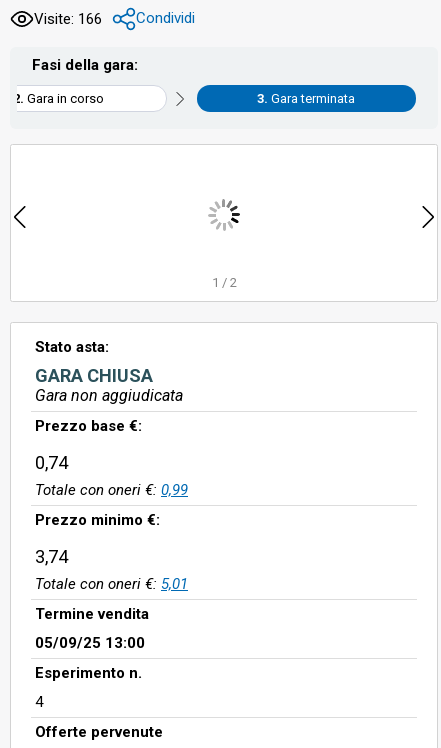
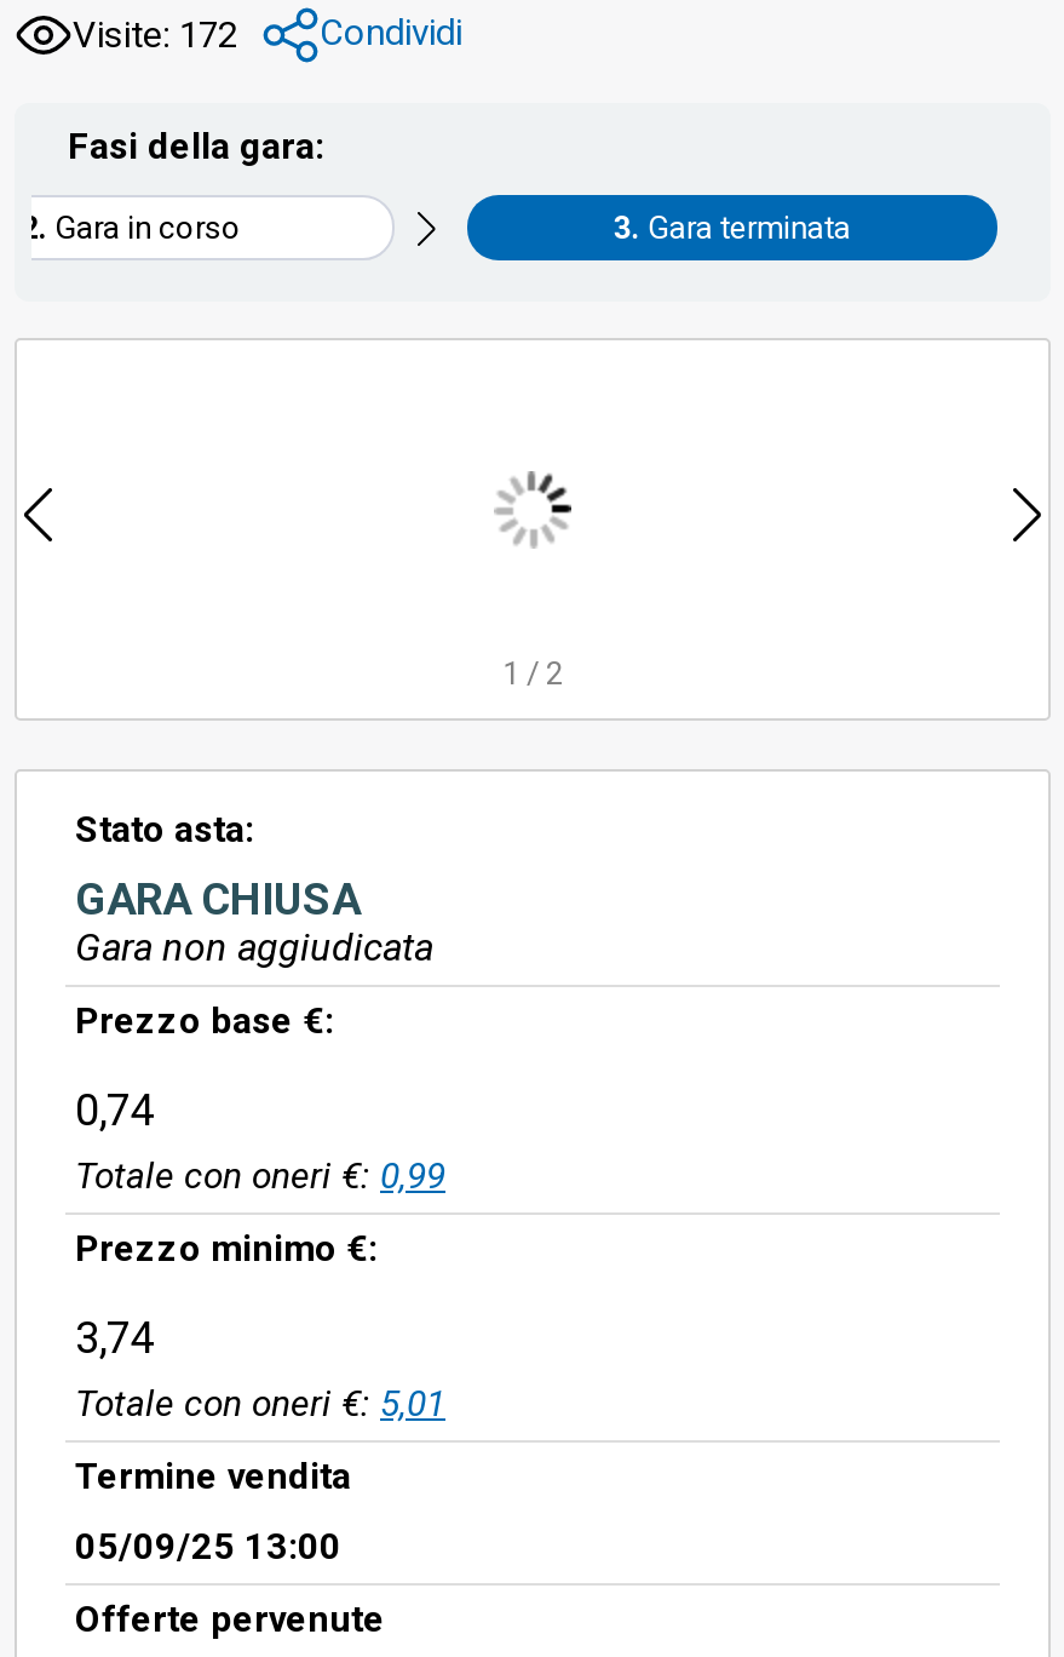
- Visite: 166 Condividi
+ Visite: 172 Condividi

- Esperimento n.
- 4
